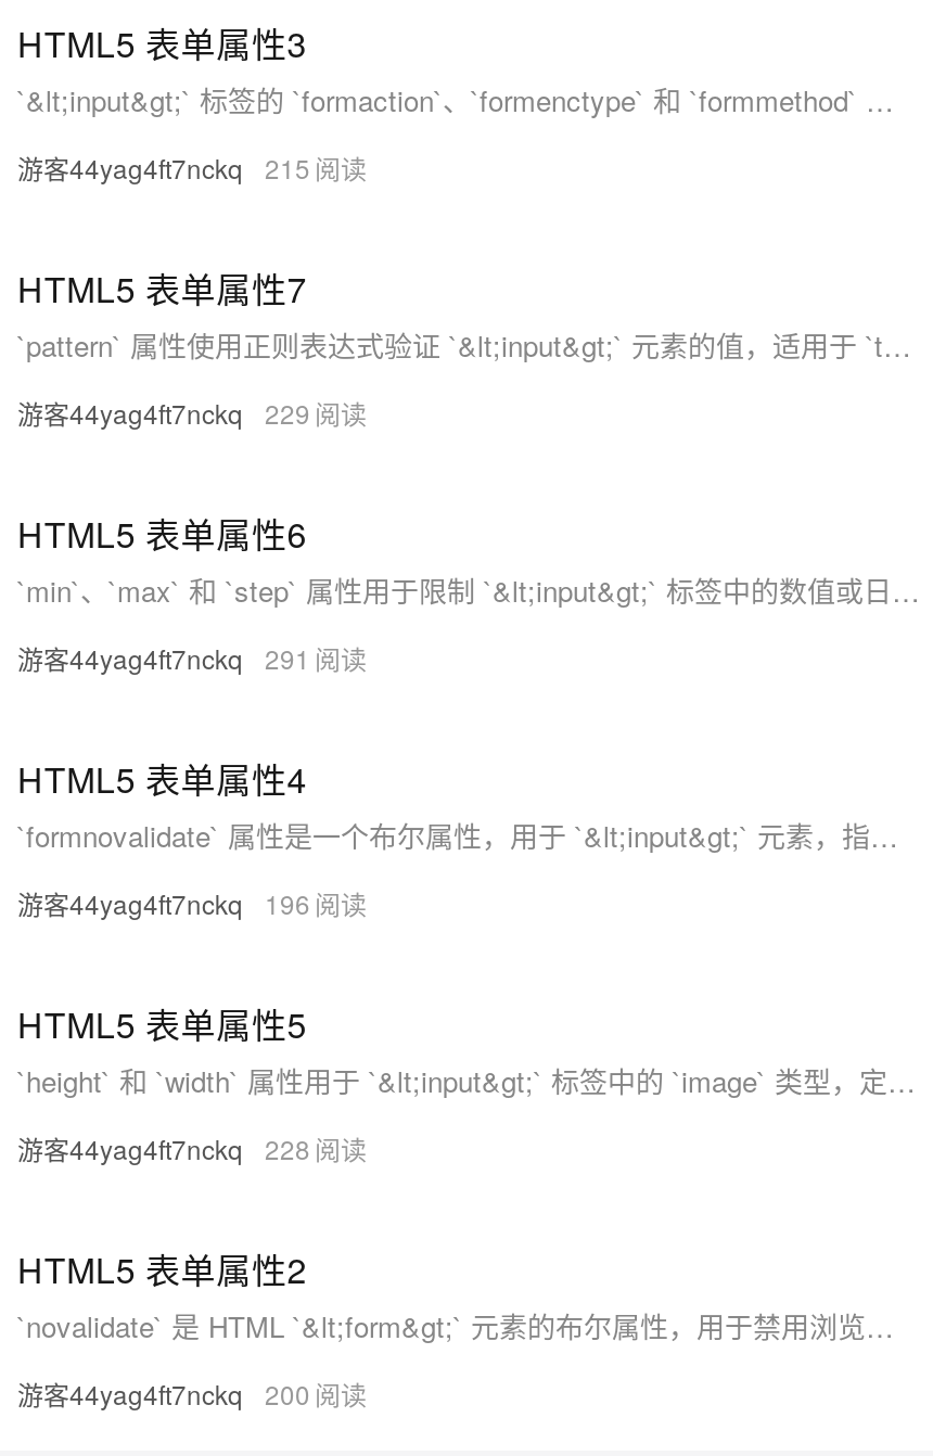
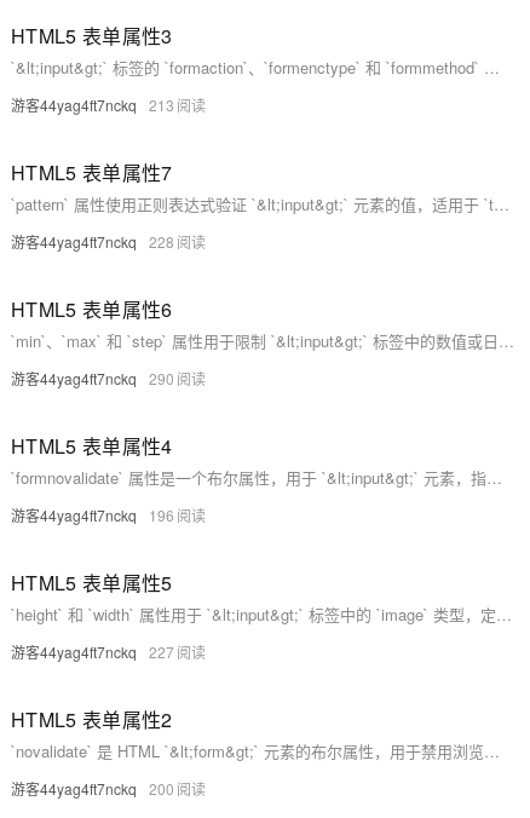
- 游客44yag4ft7nckq 215
+ 游客44yag4ft7nckq 213

- 游客44yag4ft7nckq 229

- 游客44yag4ft7nckq 291
+ 游客44yag4ft7nckq 290

+ 游客44yag4ft7nckq 227

moved up: 游客44yag4ft7nckq 228
